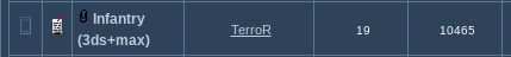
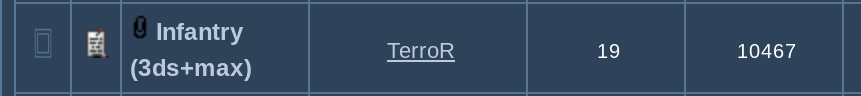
- 10465
+ 10467
